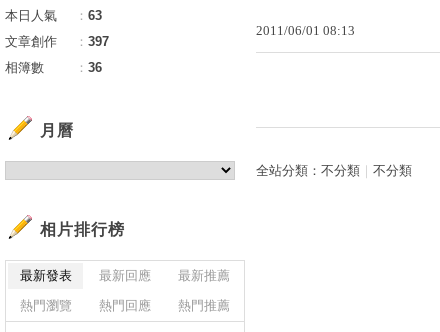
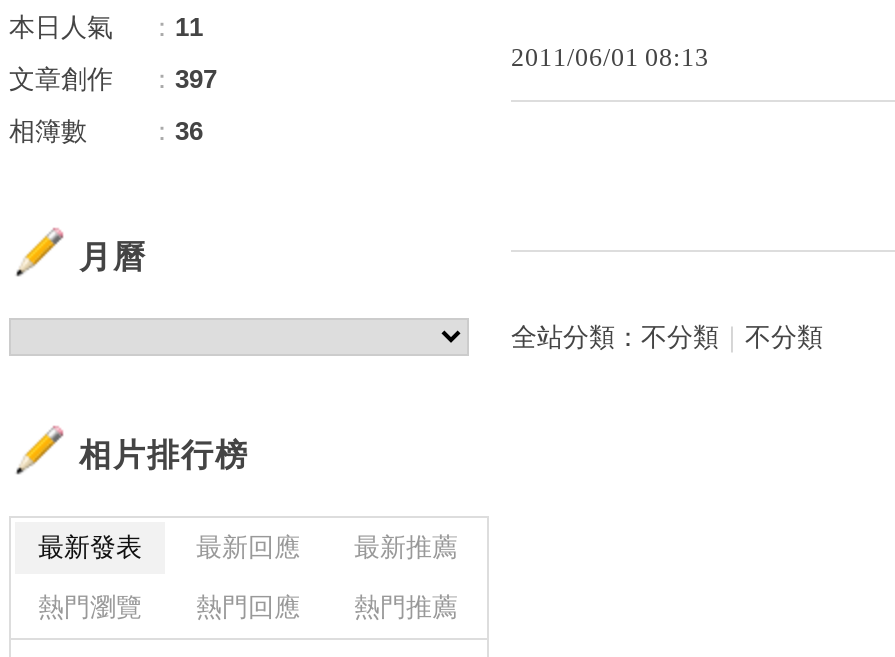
- 本日人氣 ：63
+ 本日人氣 ：11
